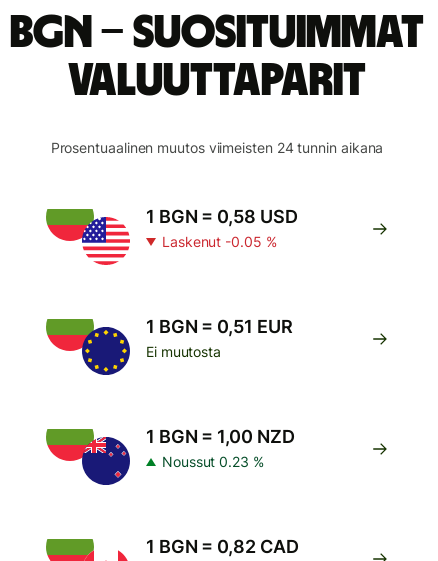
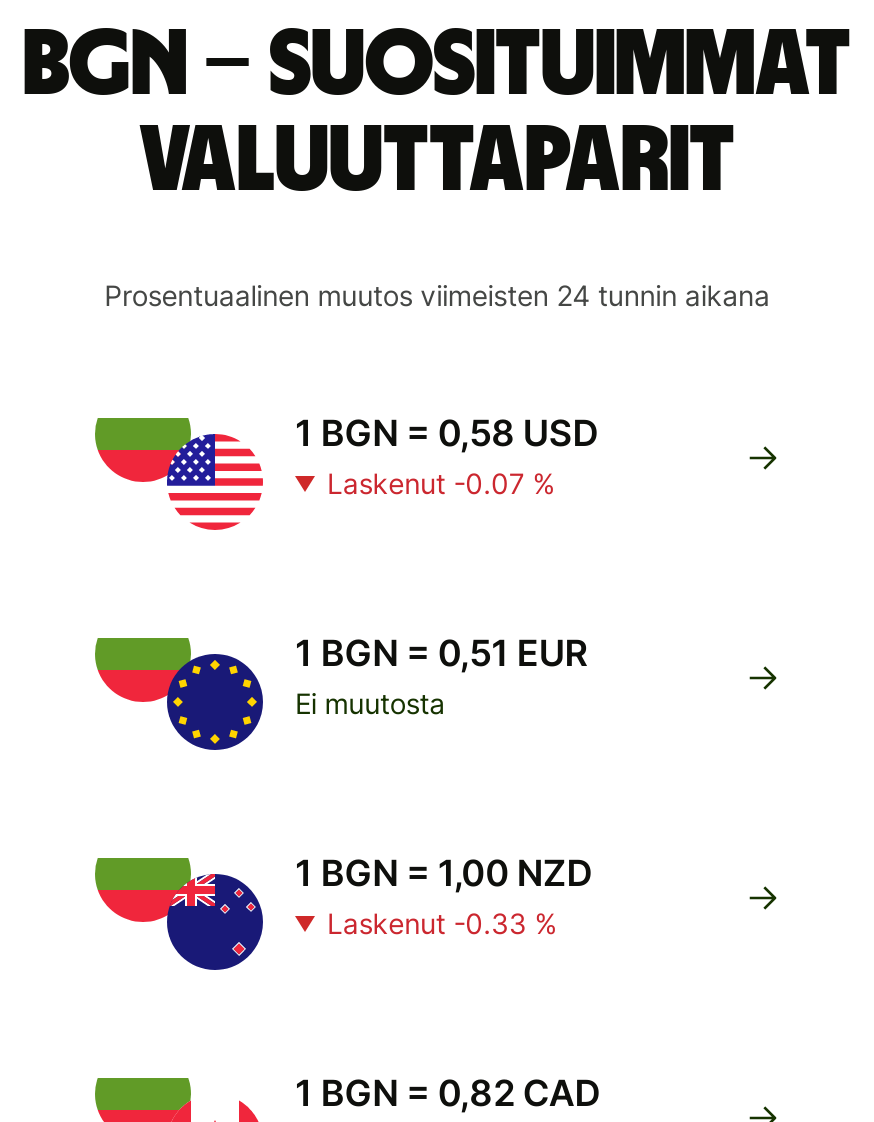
- Laskenut -0.05 %
+ Laskenut -0.07 %

- Noussut 0.23 %
+ Laskenut -0.33 %
